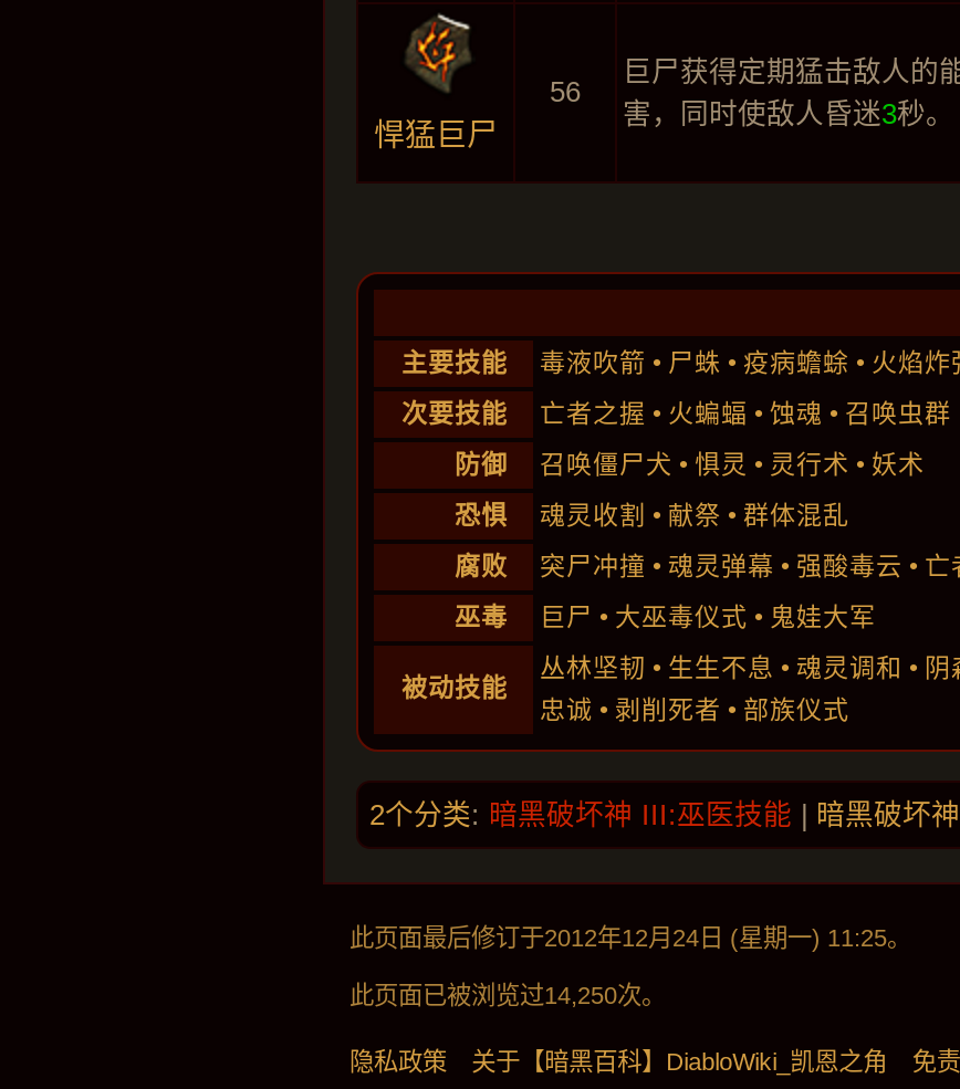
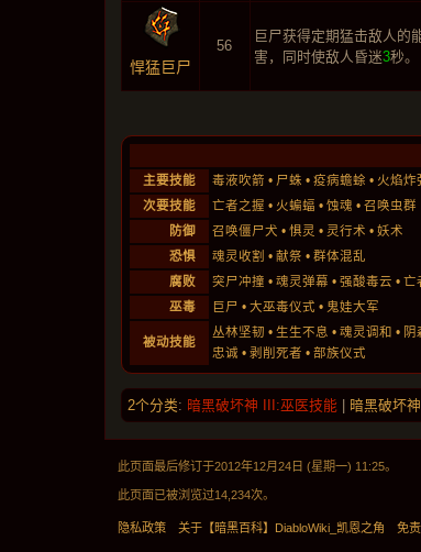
- 此页面已被浏览过14,250次。
+ 此页面已被浏览过14,234次。
